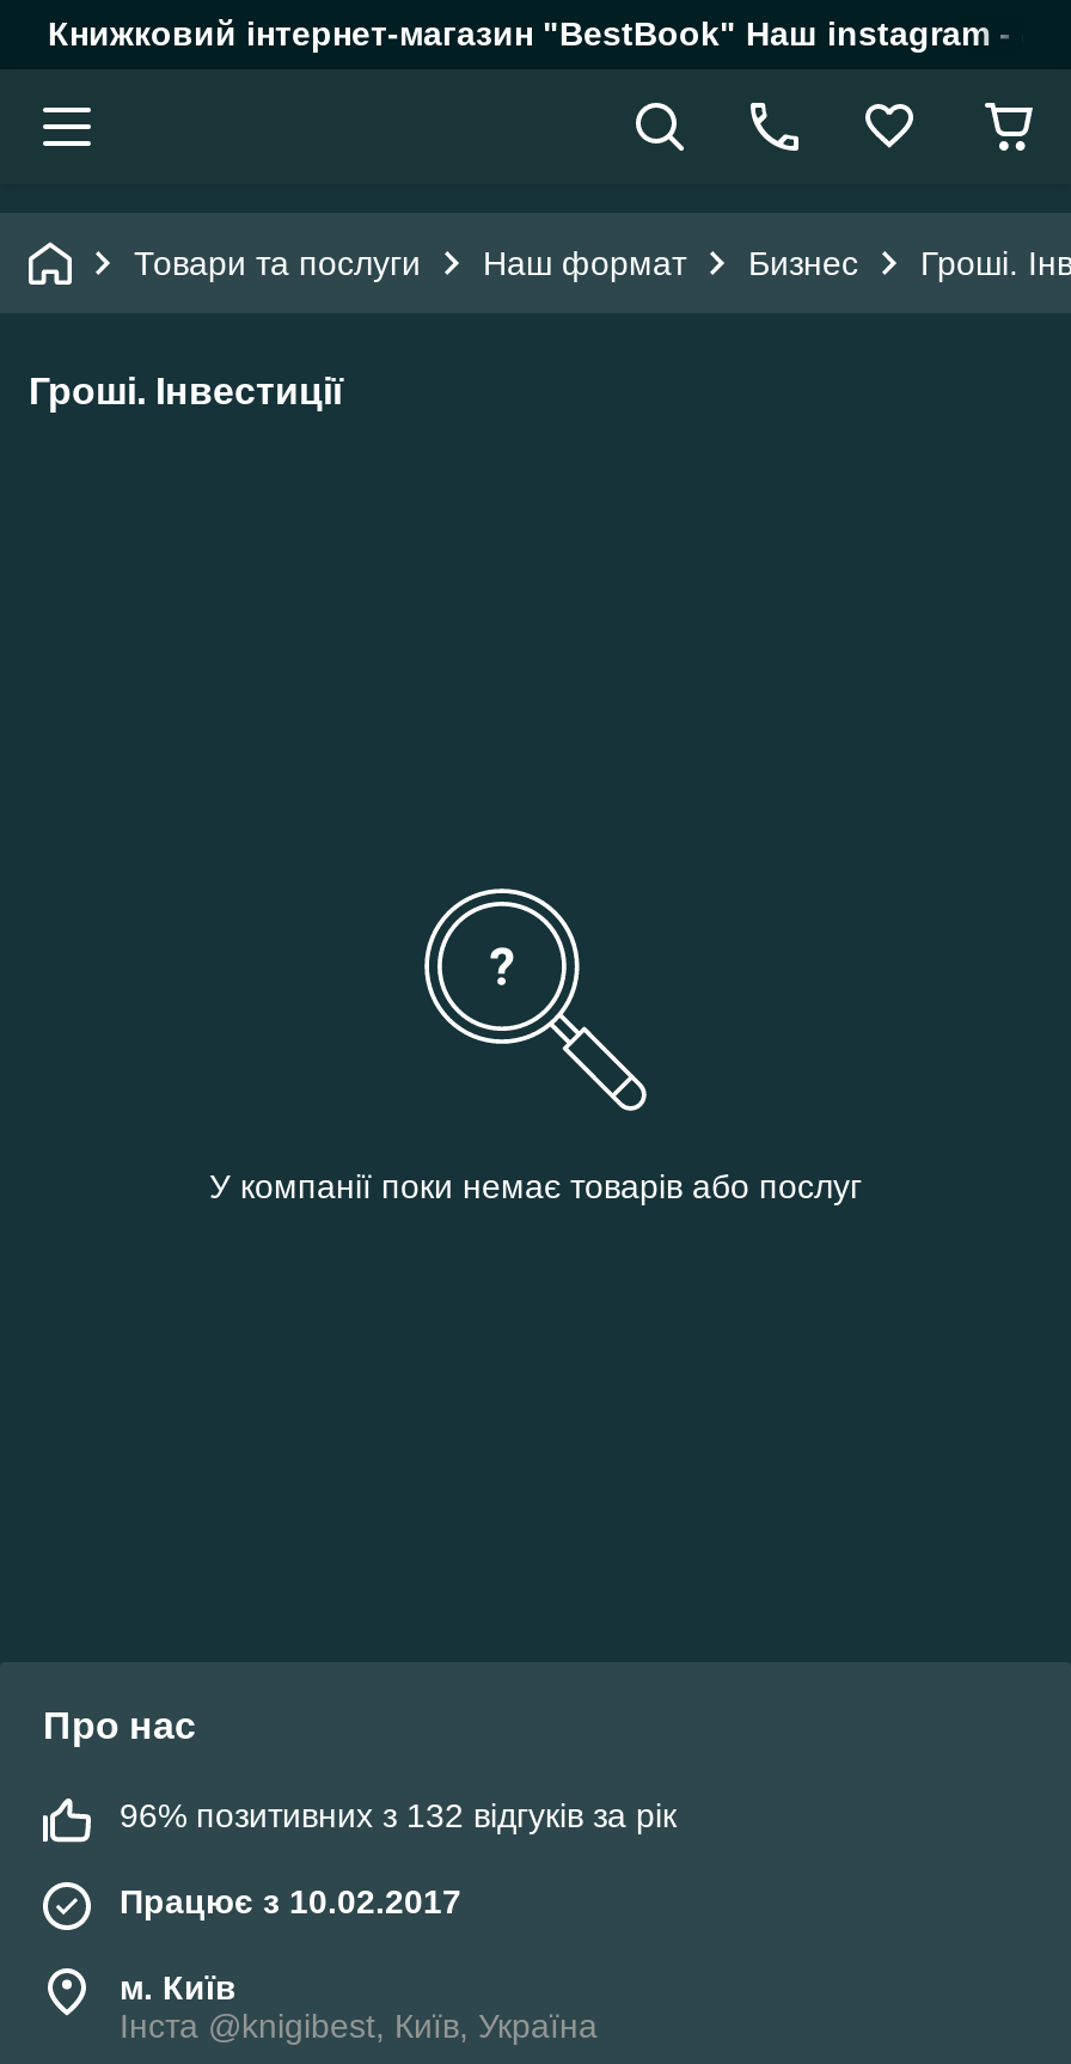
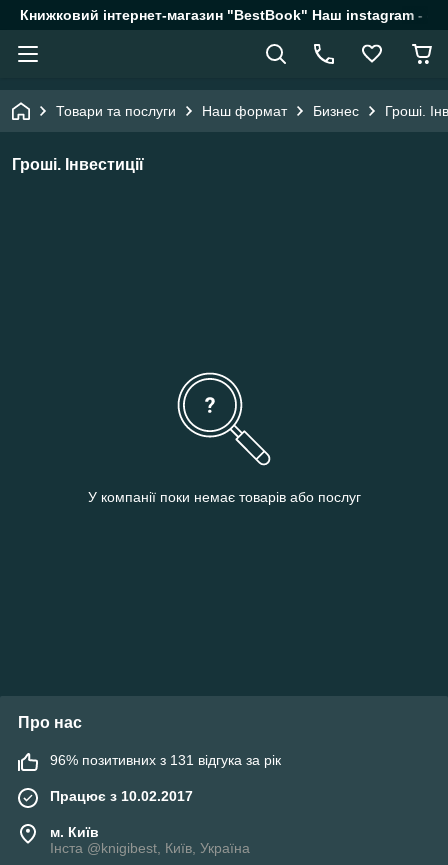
- 96% позитивних з 132 відгуків за рік
+ 96% позитивних з 131 відгука за рік
